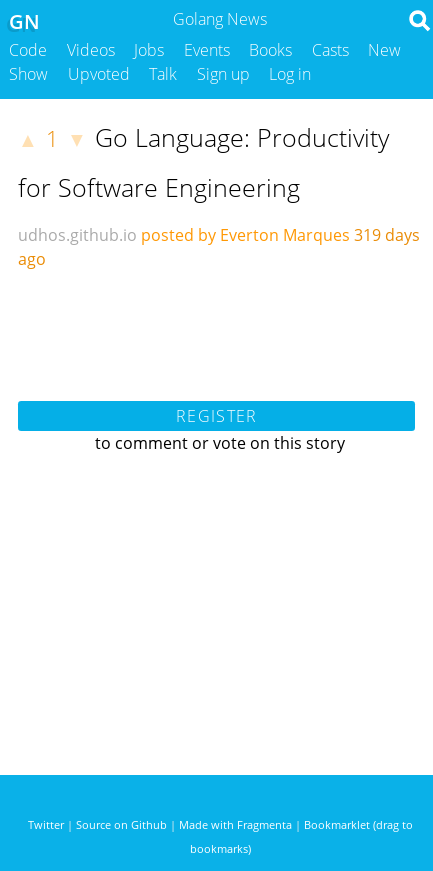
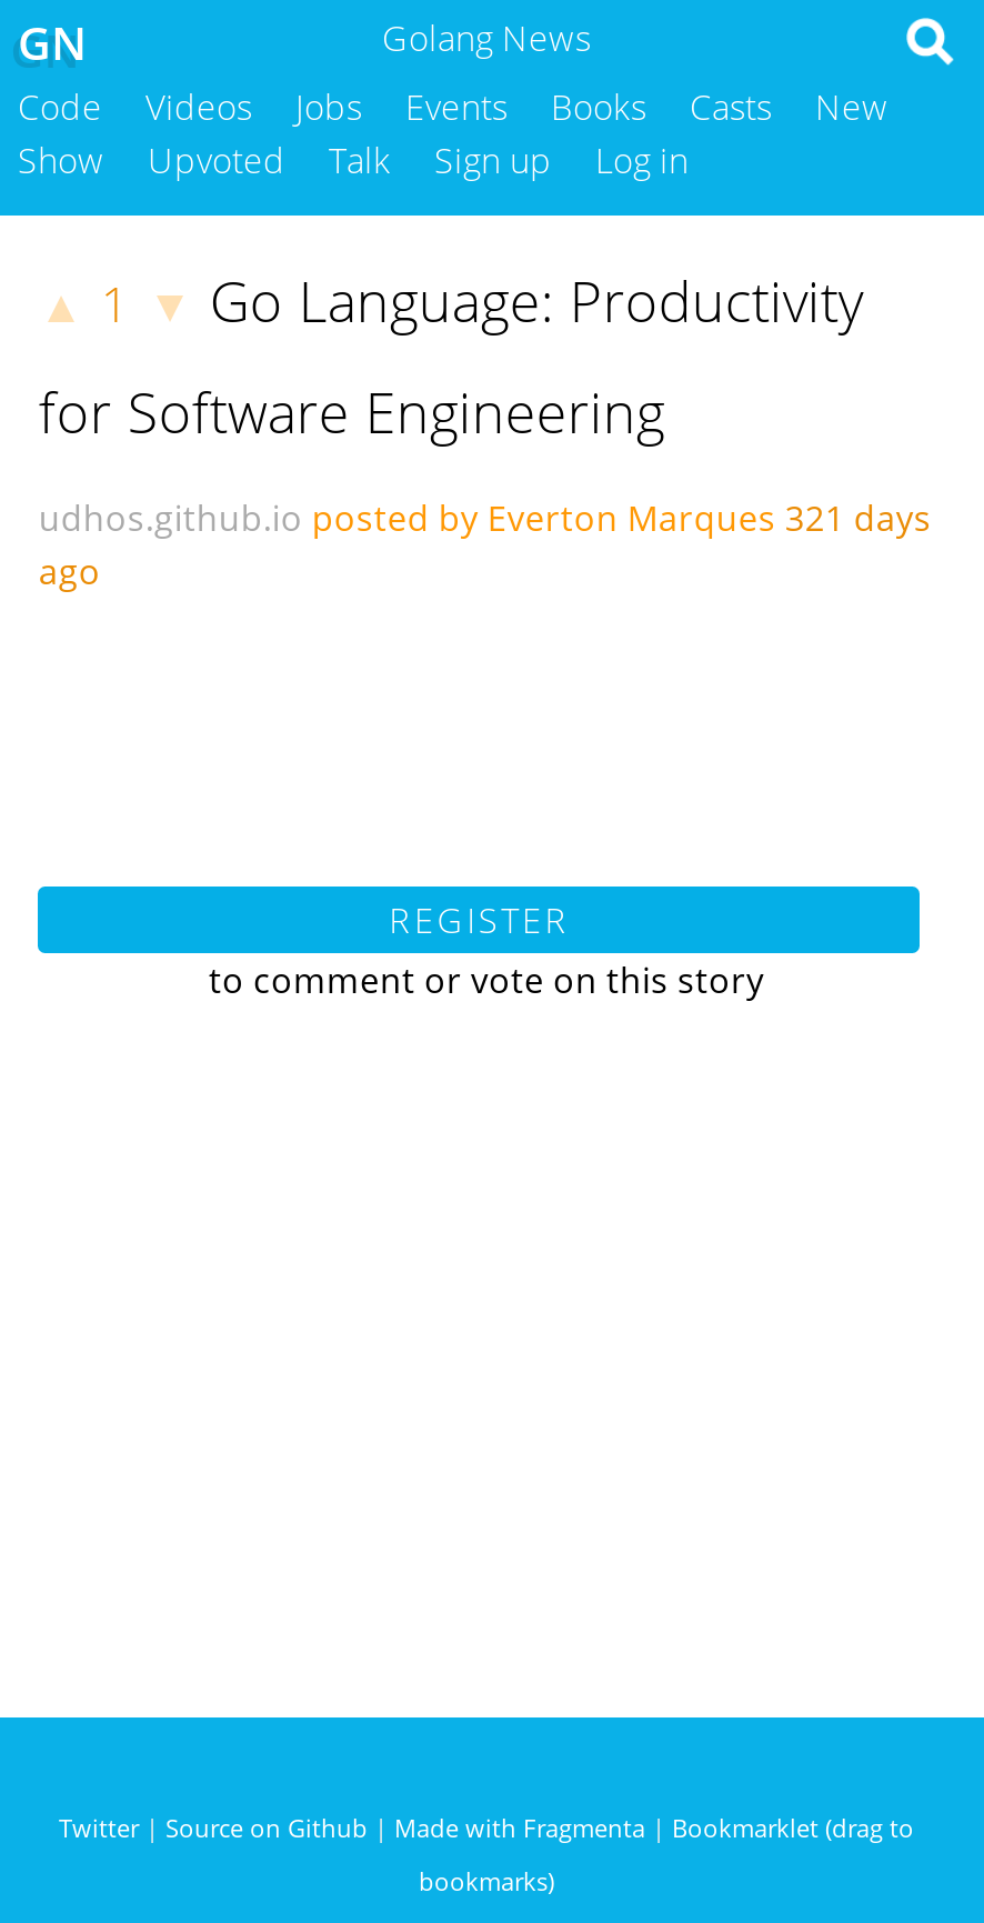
- udhos.github.io posted by Everton Marques 319 days
+ udhos.github.io posted by Everton Marques 321 days
